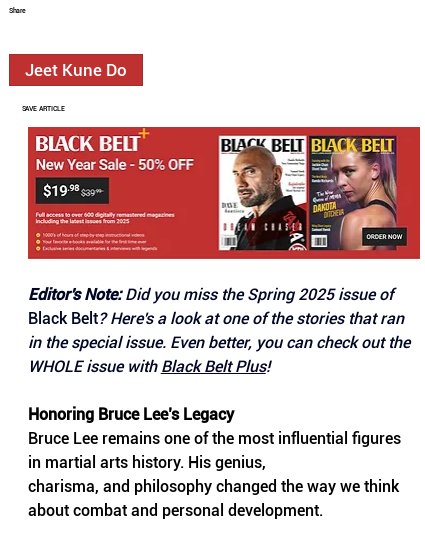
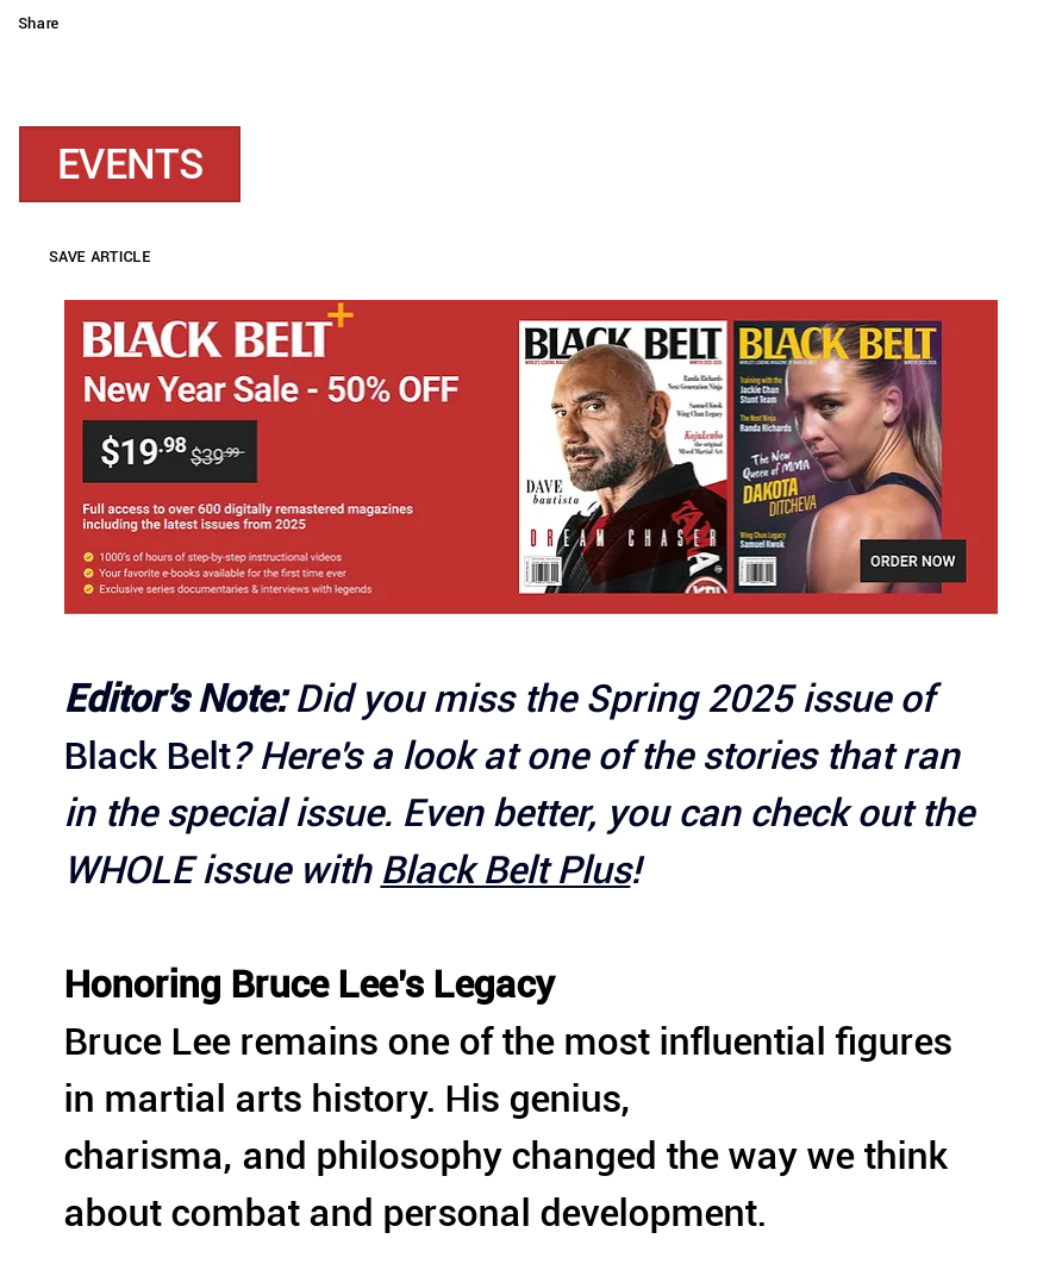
- Jeet Kune Do
+ EVENTS
